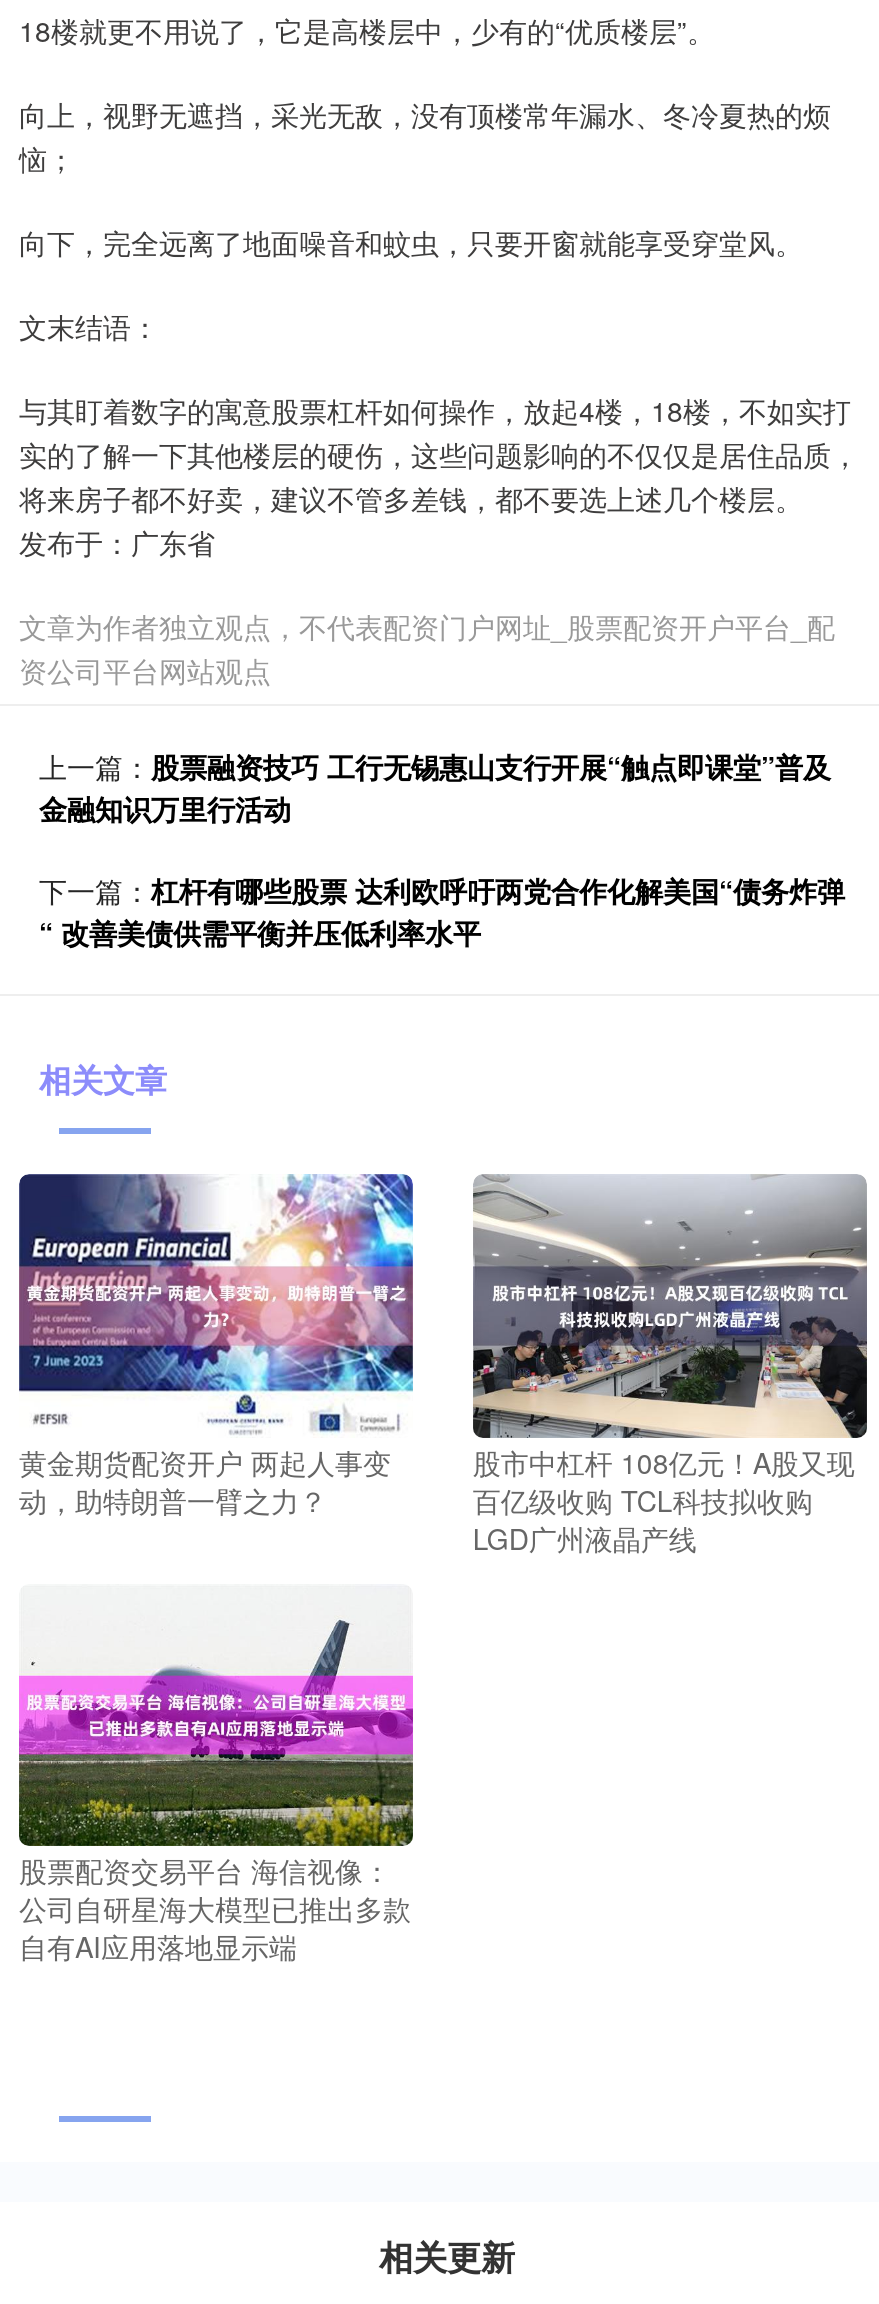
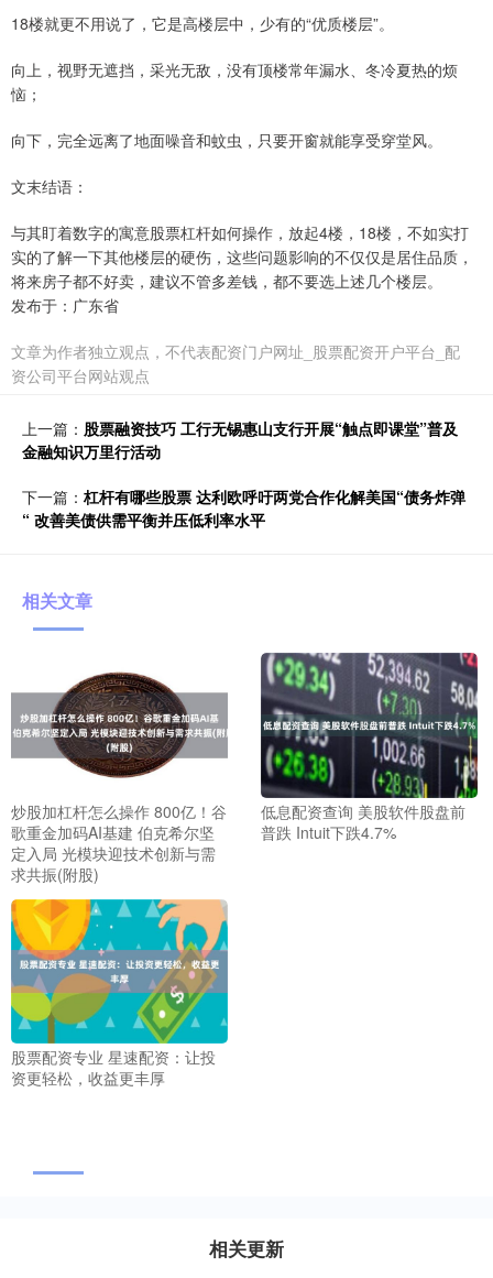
- [image]
- 黄金期货配资开户 两起人事变
- 动，助特朗普一臂之力？
+ [image]
+ 炒股加杠杆怎么操作 800亿！谷
+ 歌重金加码AI基建 伯克希尔坚
+ 定入局 光模块迎技术创新与需
+ 求共振(附股)

- [image]
- 股市中杠杆 108亿元！A股又现
- 百亿级收购 TCL科技拟收购
- LGD广州液晶产线
+ [image]
+ 低息配资查询 美股软件股盘前
+ 普跌 Intuit下跌4.7%

- [image]
- 股票配资交易平台 海信视像：
- 公司自研星海大模型已推出多款
- 自有AI应用落地显示端
+ [image]
+ 股票配资专业 星速配资：让投
+ 资更轻松，收益更丰厚
